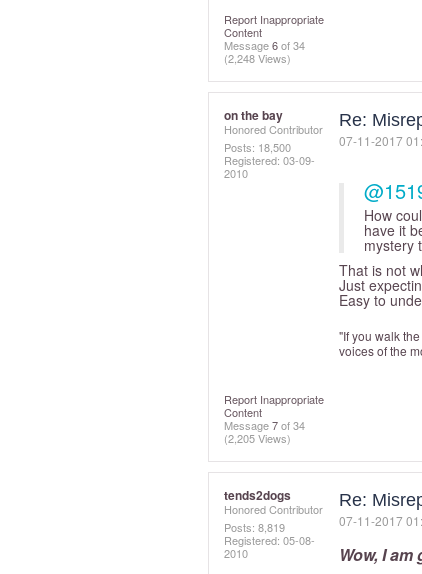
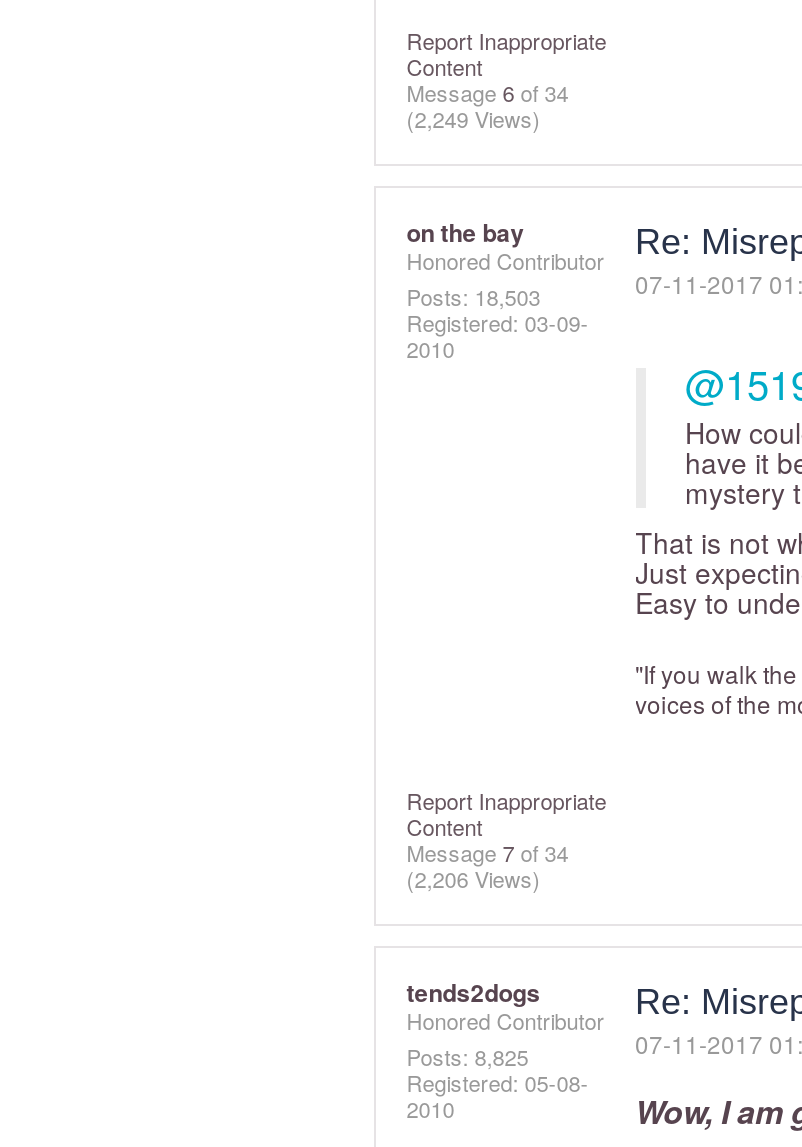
- (2,248 Views)
+ (2,249 Views)

- Posts: 18,500
+ Posts: 18,503

- (2,205 Views)
+ (2,206 Views)

- Posts: 8,819
+ Posts: 8,825
